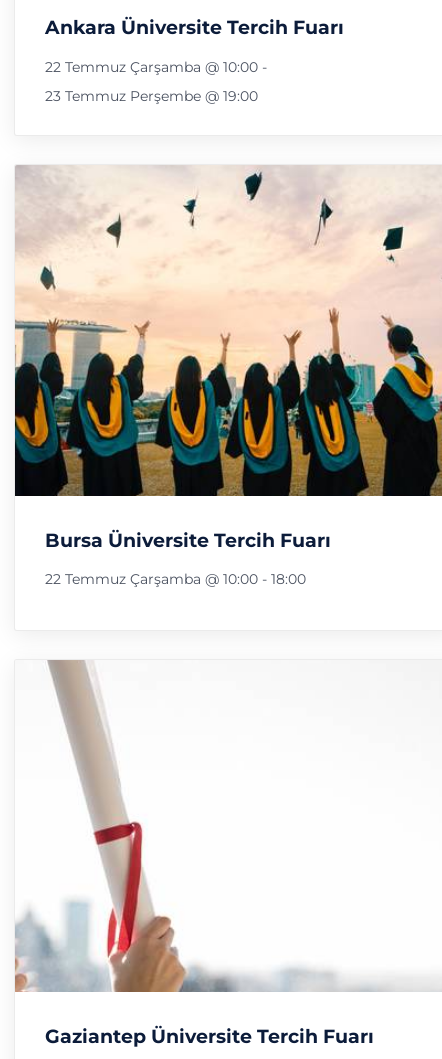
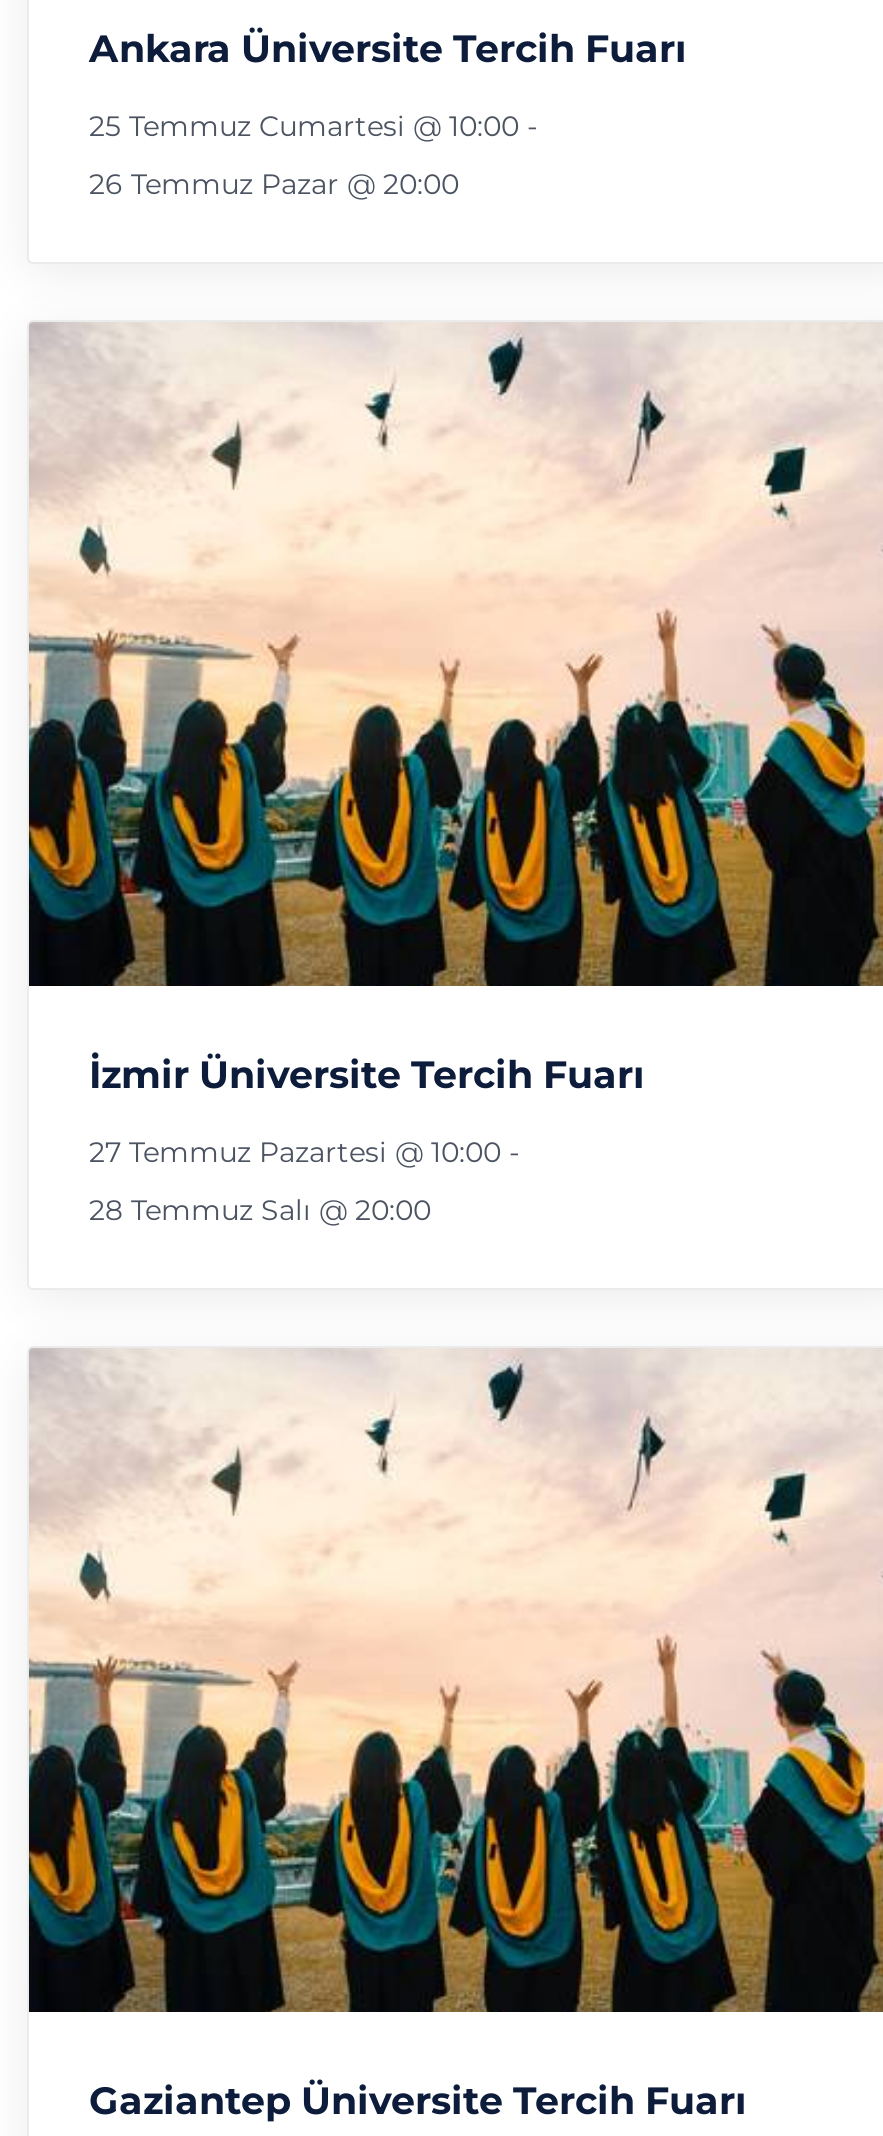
- 22 Temmuz Çarşamba @ 10:00 -
- 23 Temmuz Perşembe @ 19:00
+ 25 Temmuz Cumartesi @ 10:00 -
+ 26 Temmuz Pazar @ 20:00

- Bursa Üniversite Tercih Fuarı
- 22 Temmuz Çarşamba @ 10:00 - 18:00
+ İzmir Üniversite Tercih Fuarı
+ 27 Temmuz Pazartesi @ 10:00 -
+ 28 Temmuz Salı @ 20:00

- [image]
+ [image]
